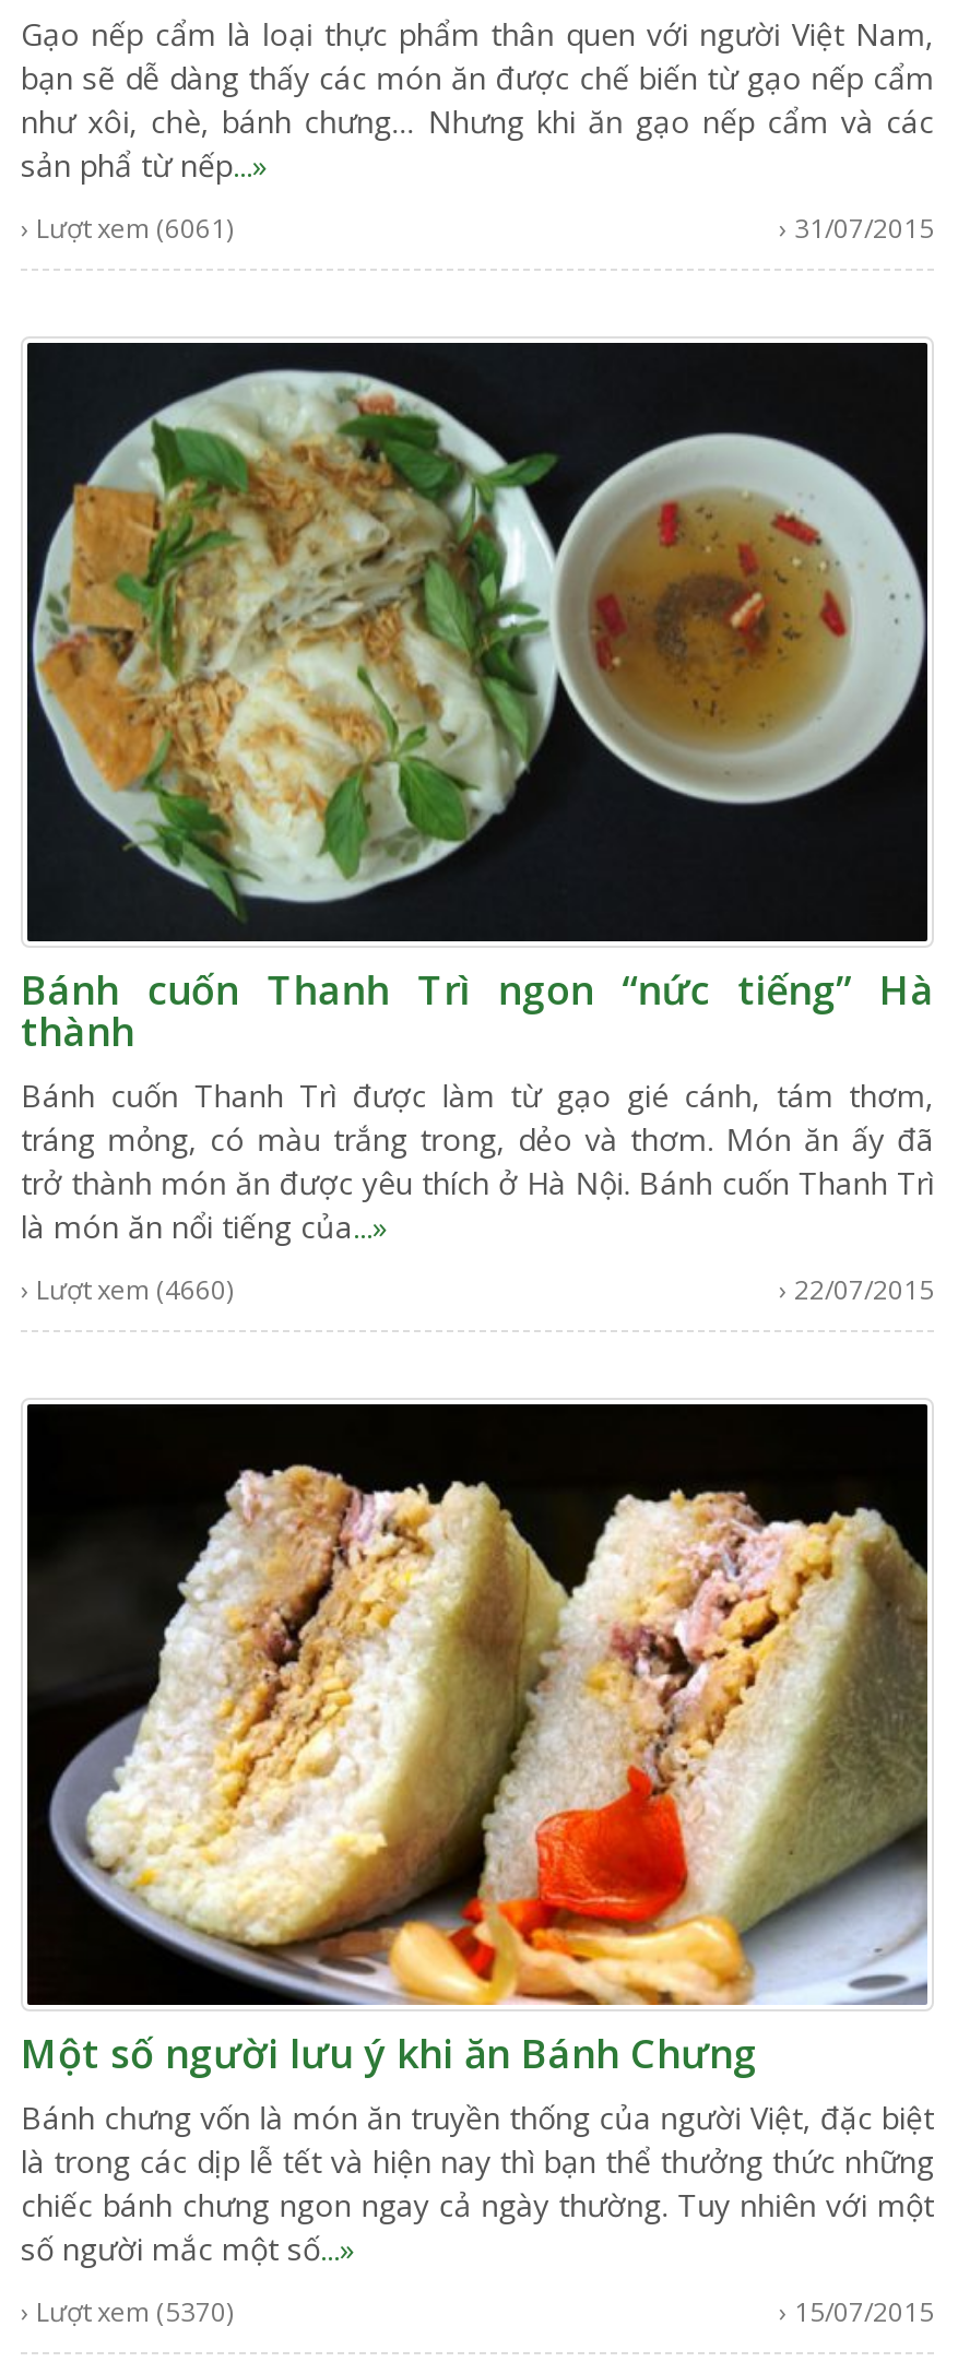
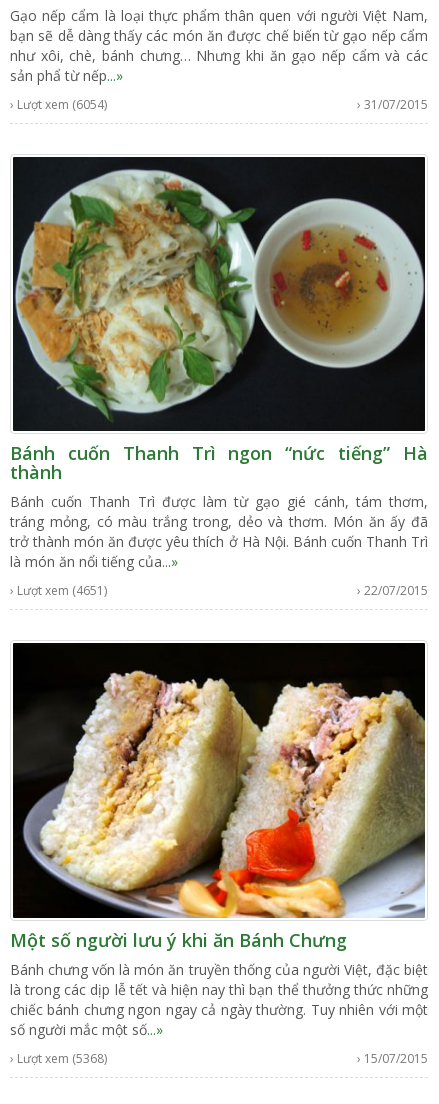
- › Lượt xem (6061)
+ › Lượt xem (6054)

- › Lượt xem (4660)
+ › Lượt xem (4651)

- › Lượt xem (5370)
+ › Lượt xem (5368)
